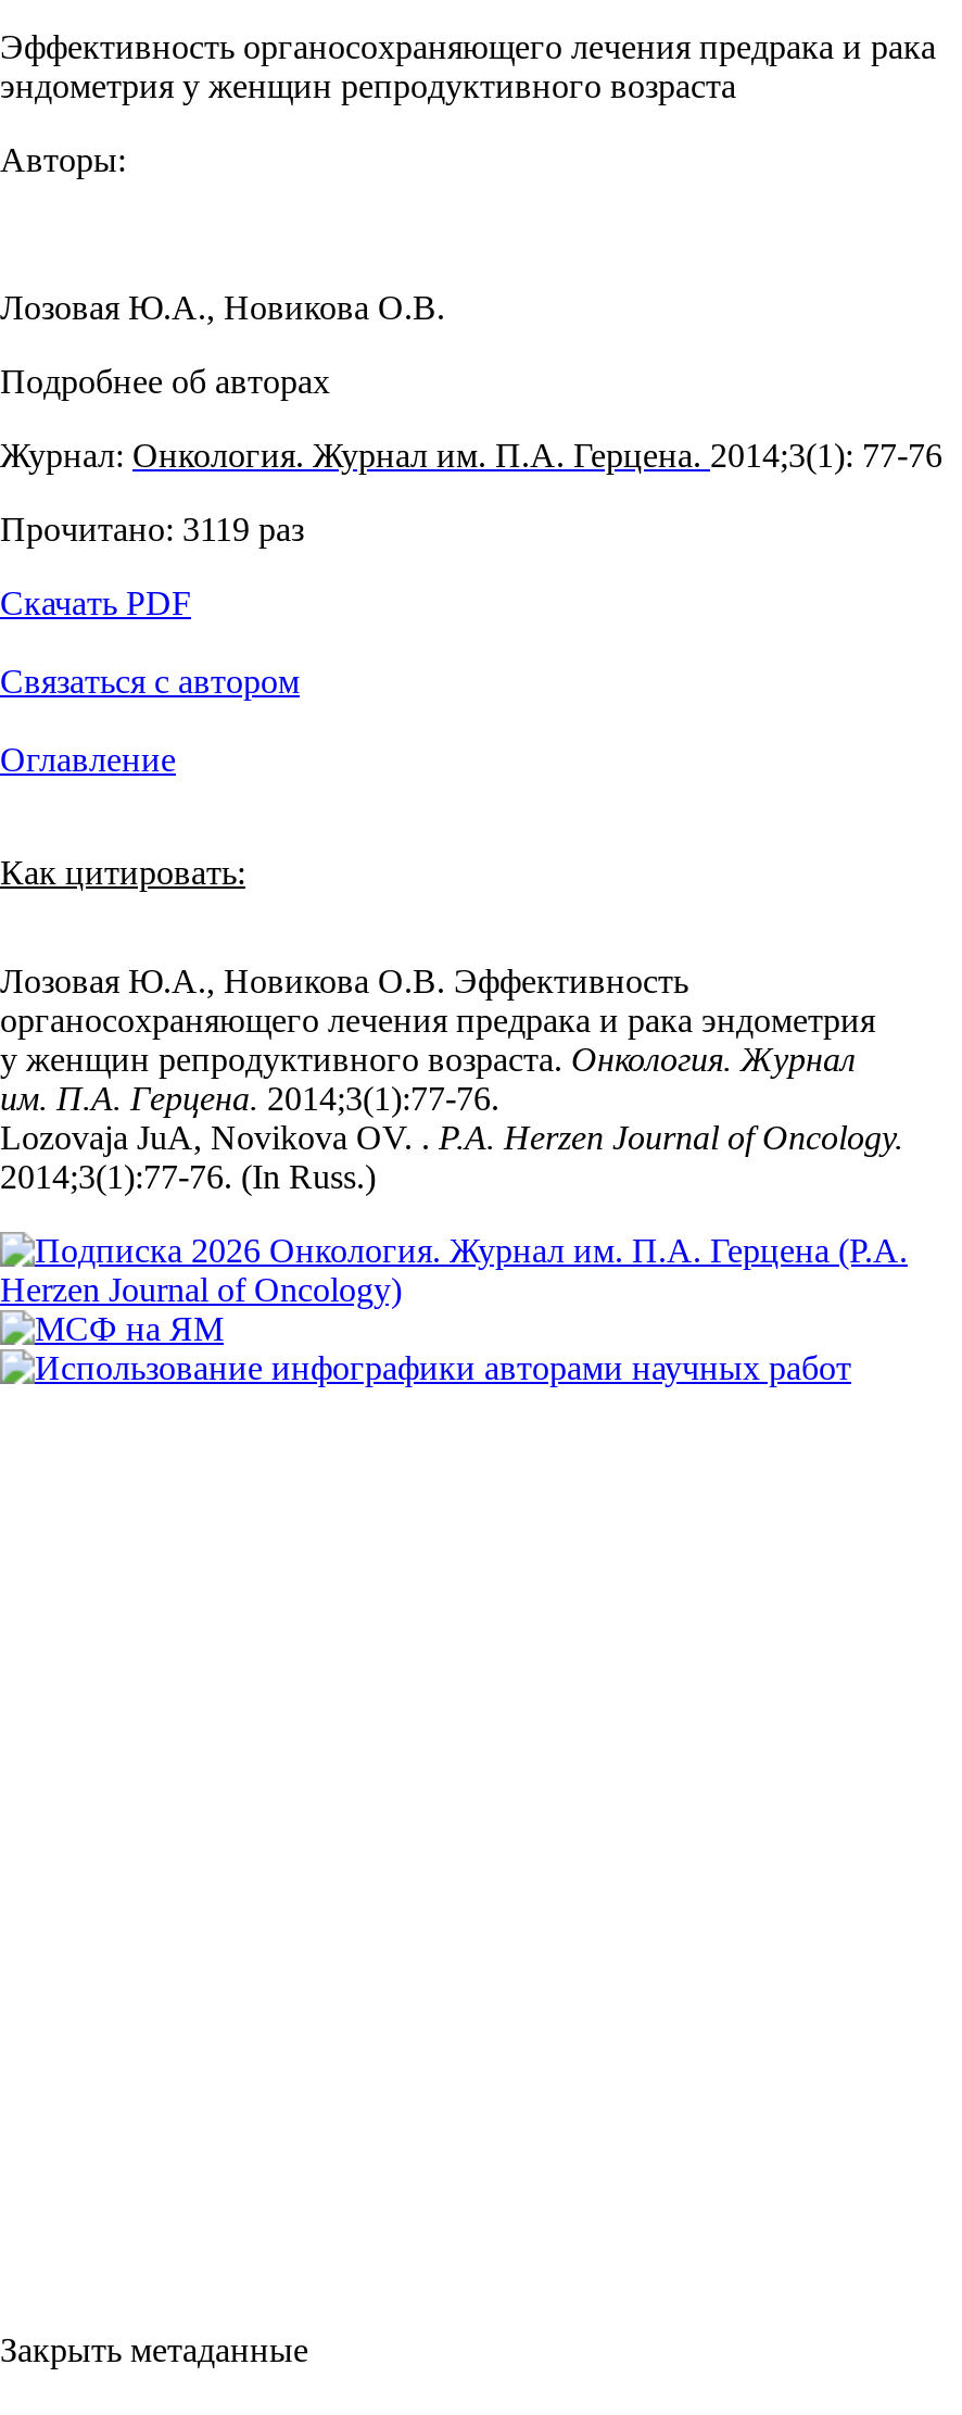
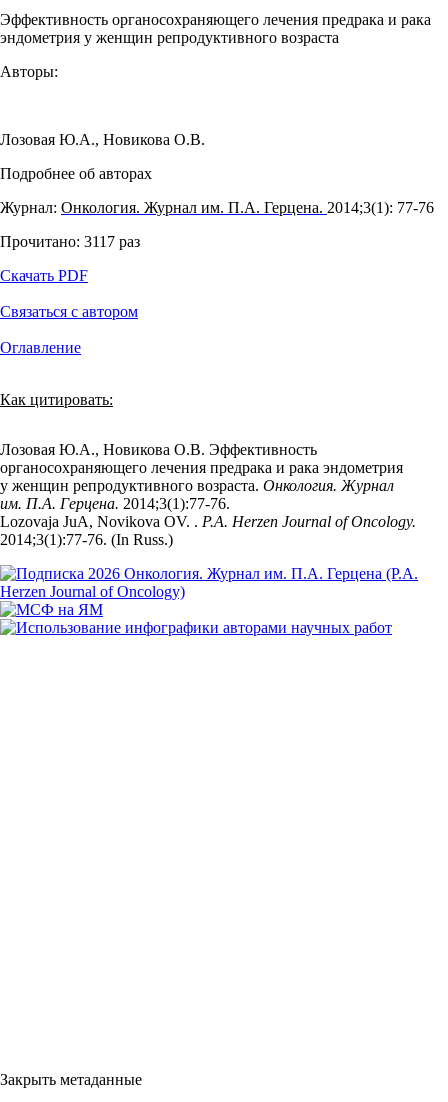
- Прочитано: 3119 раз
+ Прочитано: 3117 раз
